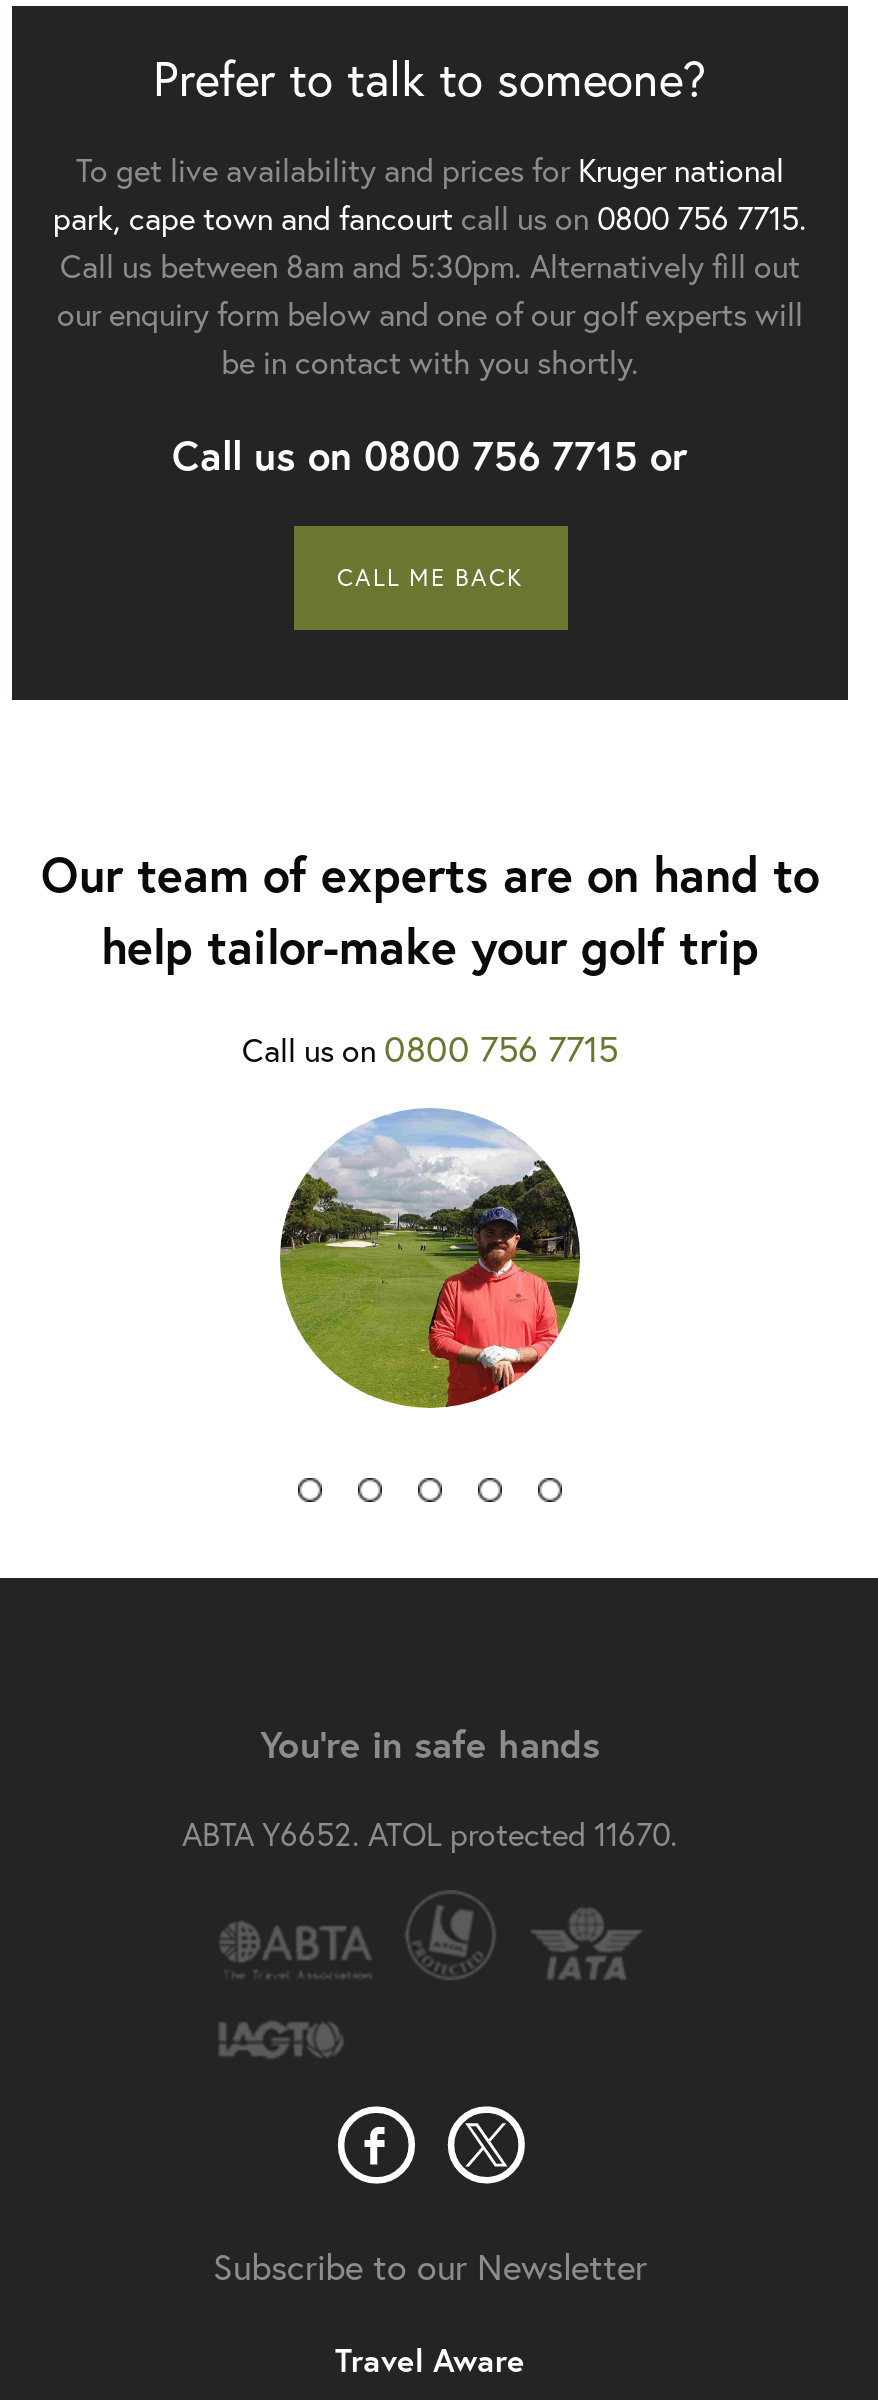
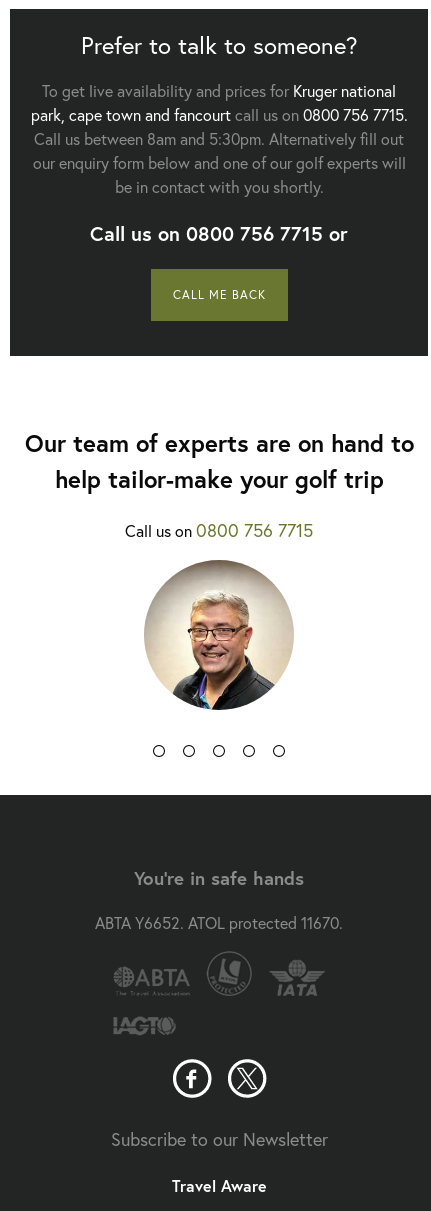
- [image]
+ [image]
